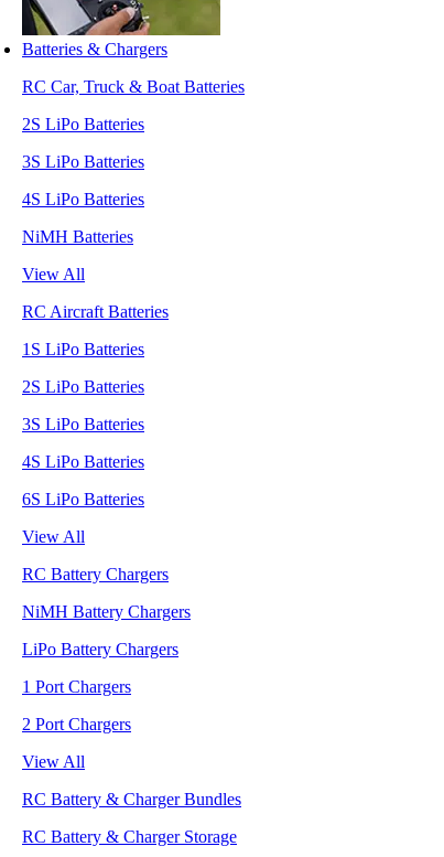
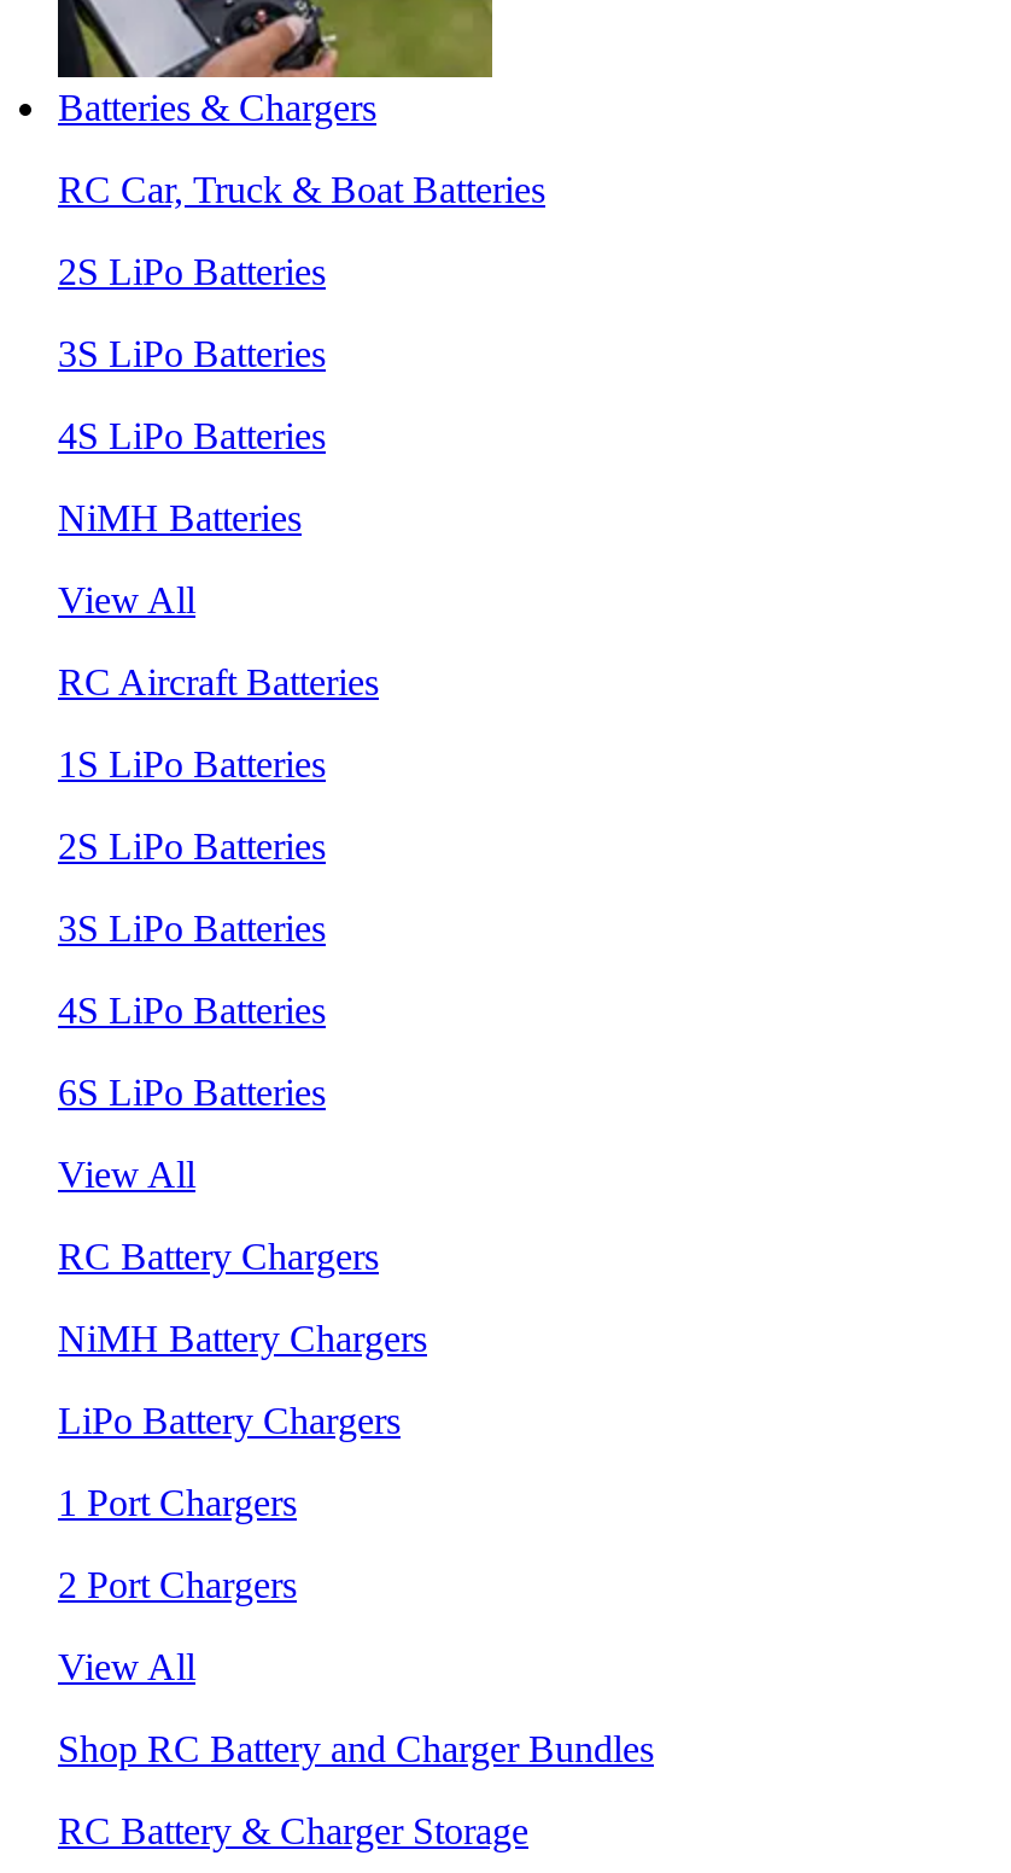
- RC Battery & Charger Bundles
+ Shop RC Battery and Charger Bundles
